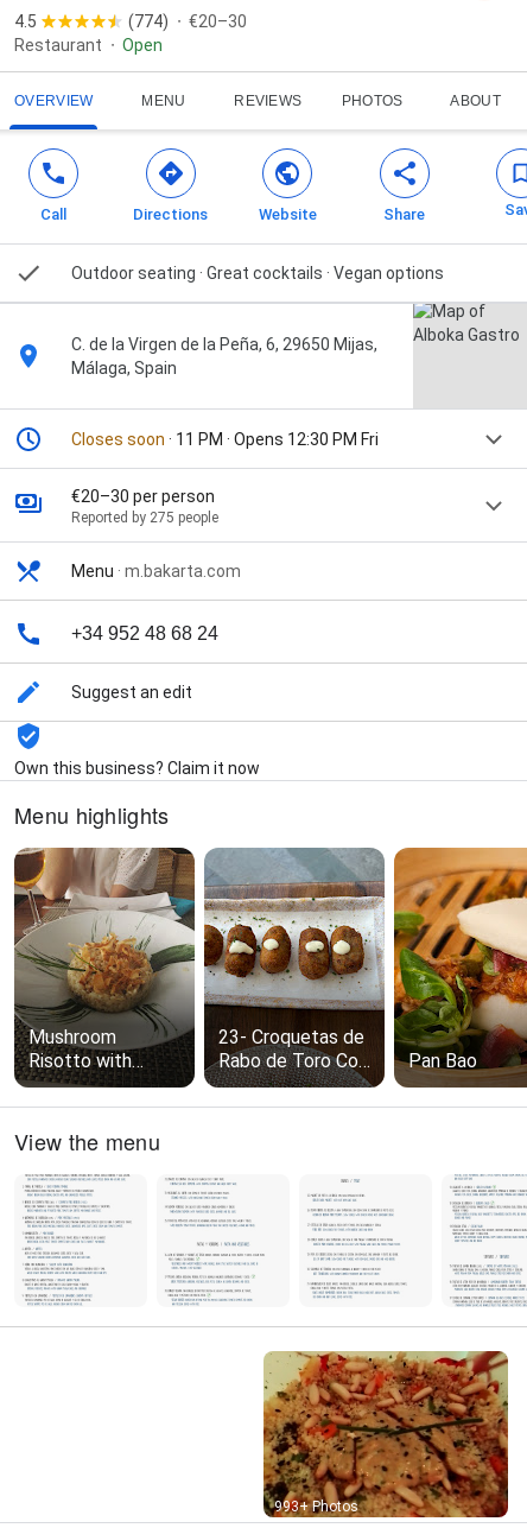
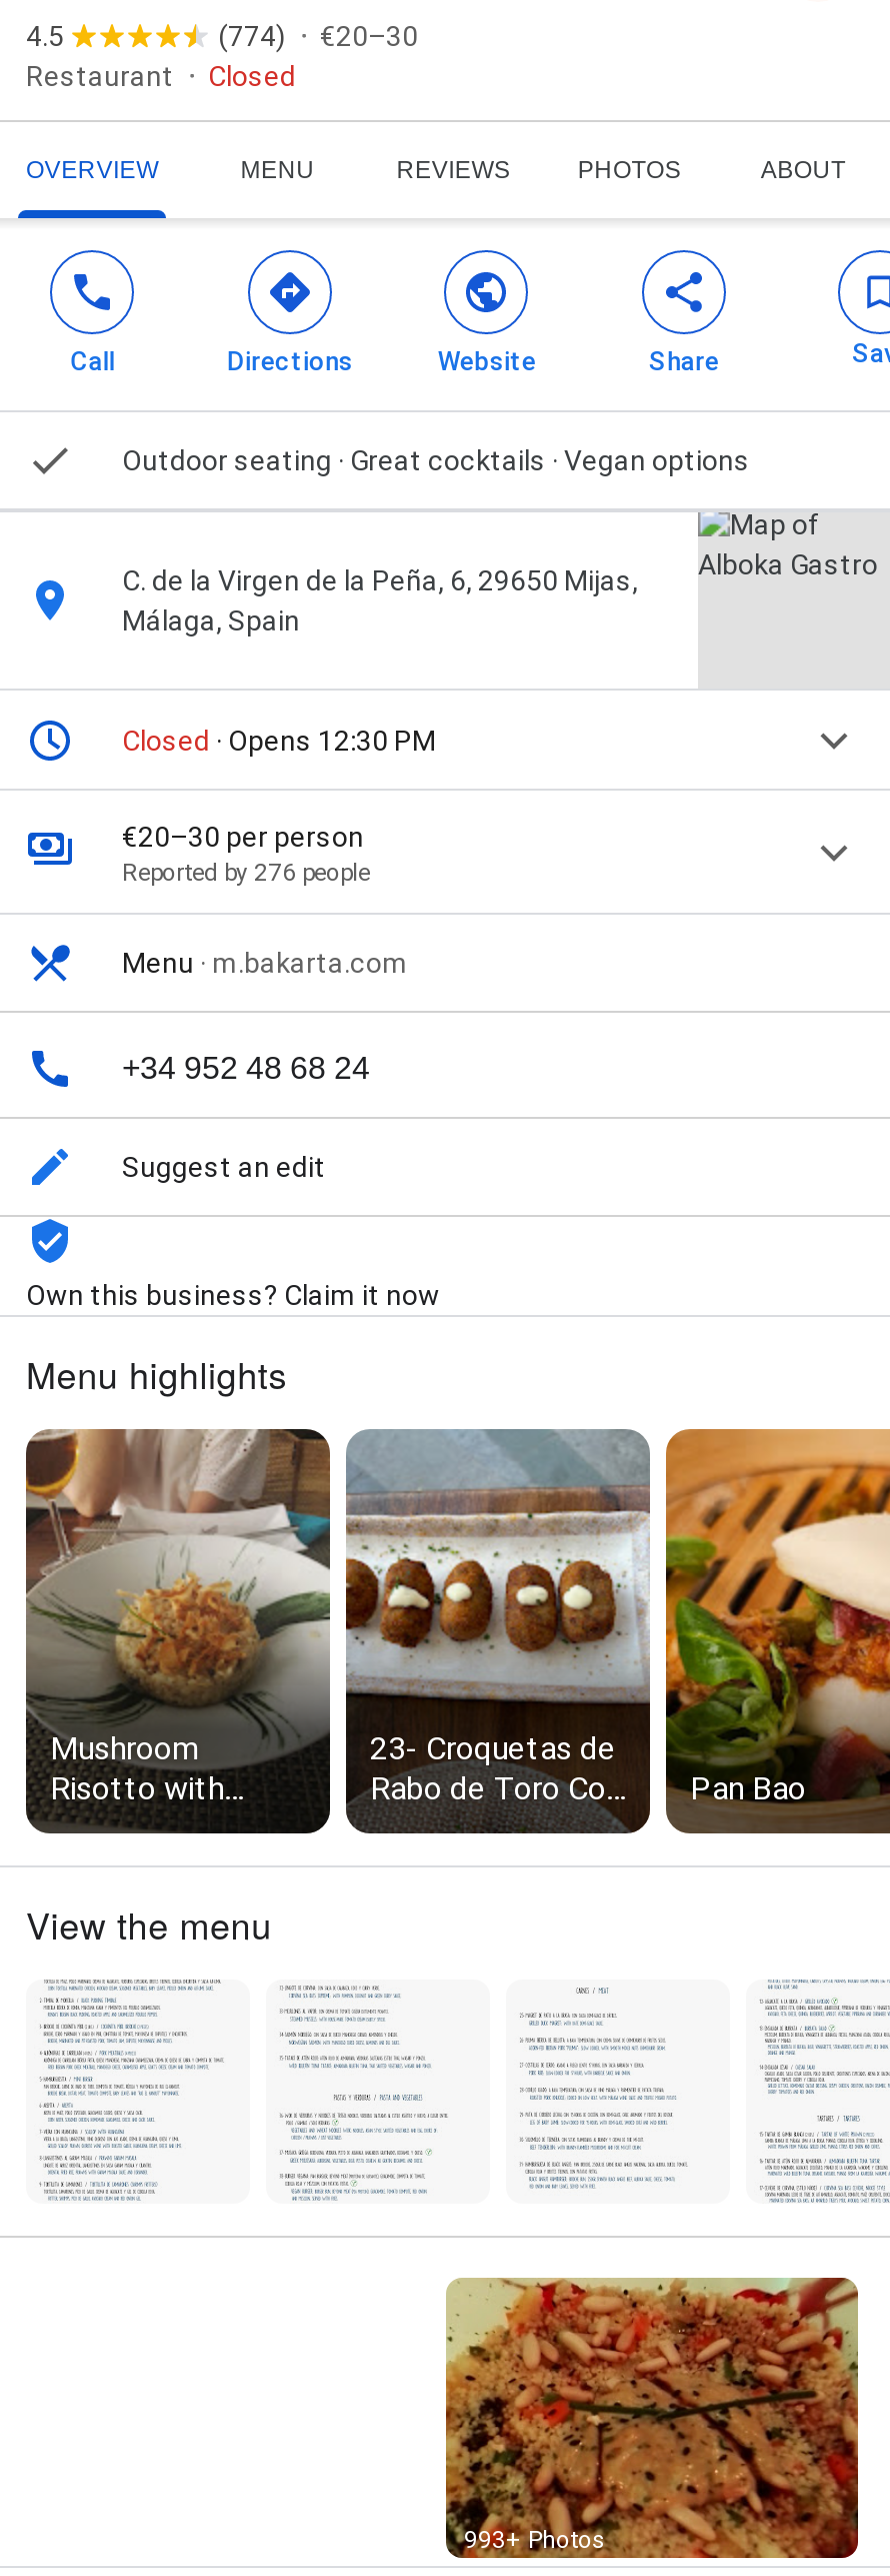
- Open
+ Closed

- Closes soon · 11 PM · Opens 12:30 PM Fri
+ Closed · Opens 12:30 PM

- Reported by 275 people
+ Reported by 276 people
